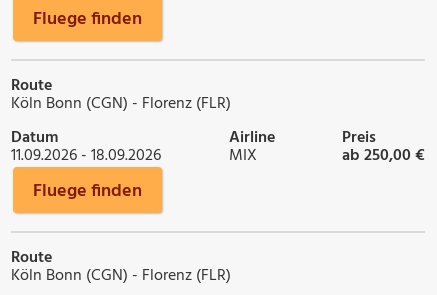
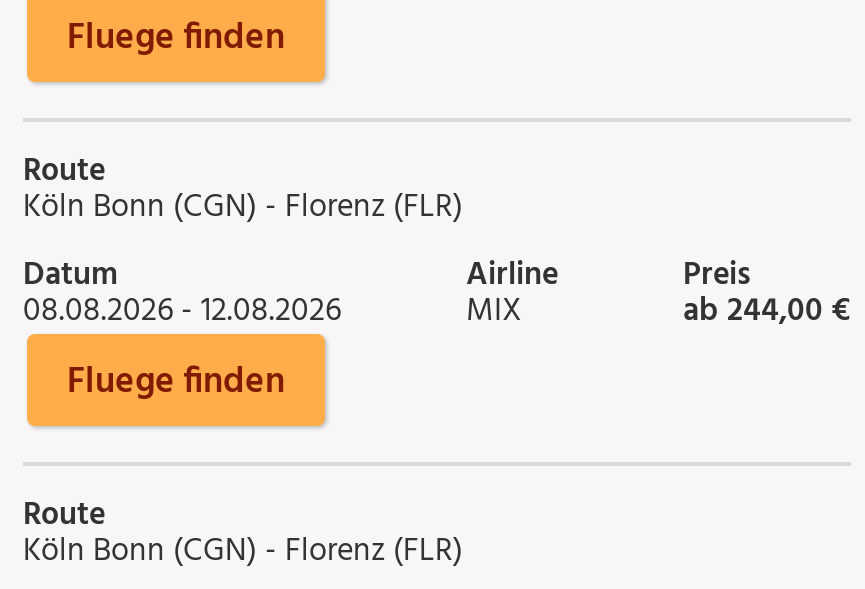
- 11.09.2026 - 18.09.2026
+ 08.08.2026 - 12.08.2026

- ab 250,00 €
+ ab 244,00 €
